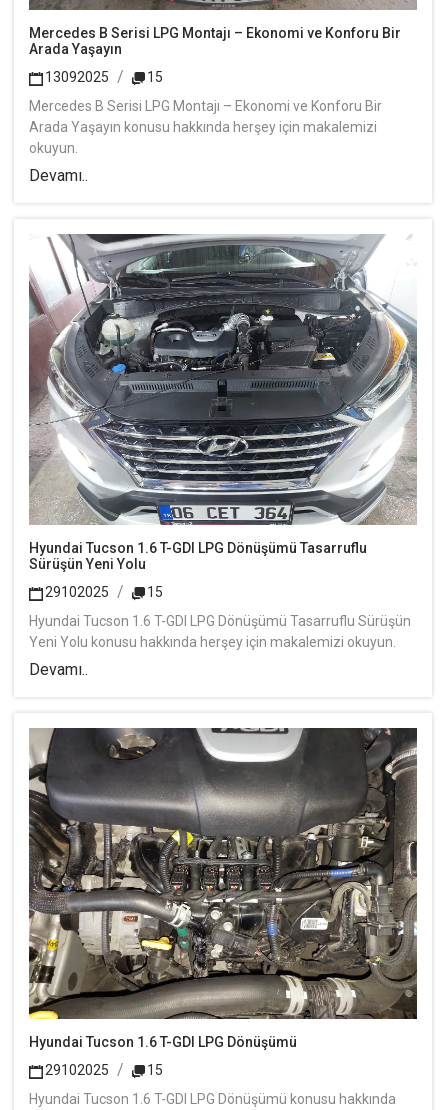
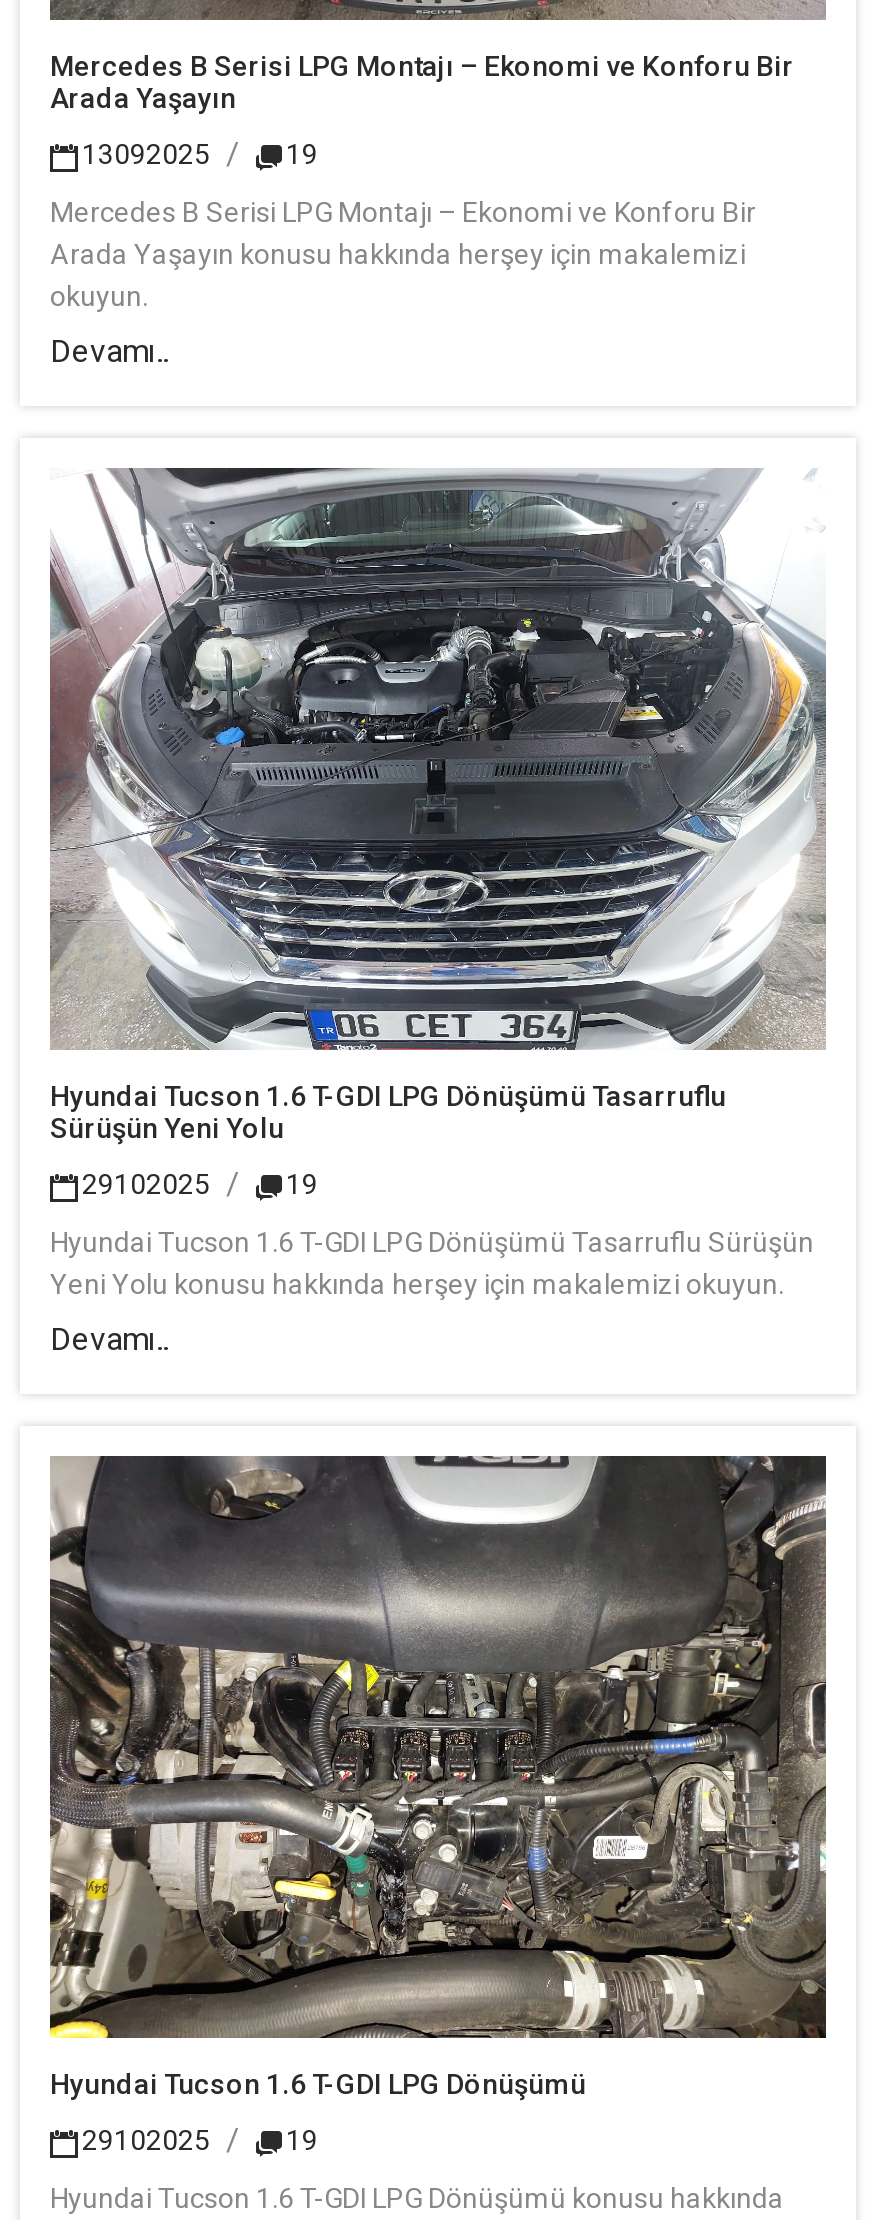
- 15
+ 19

- 15
+ 19

- 15
+ 19
